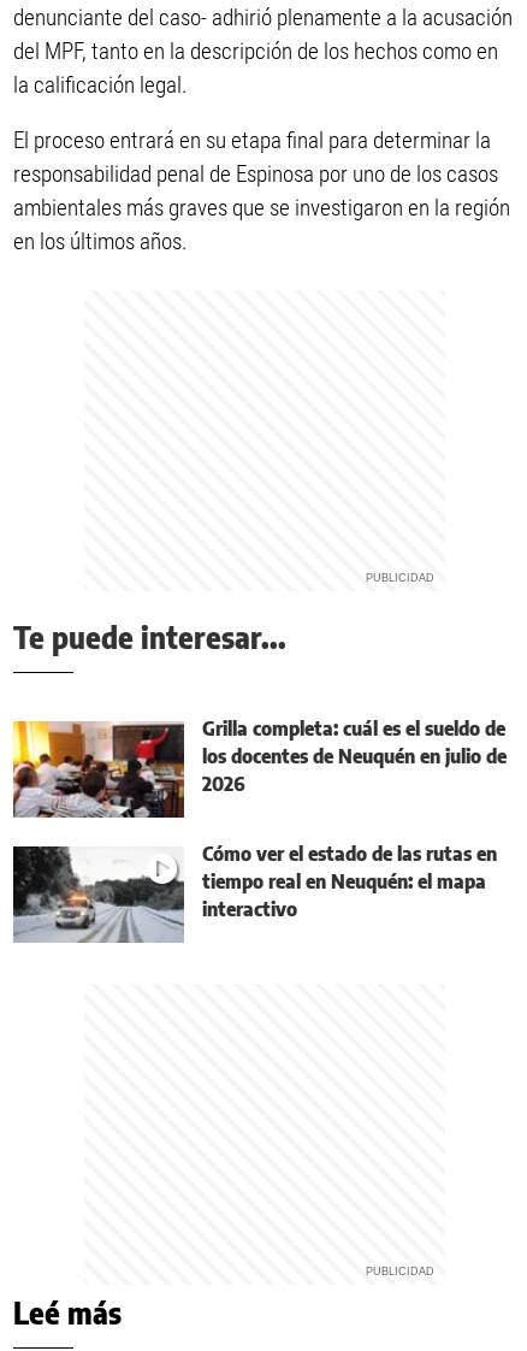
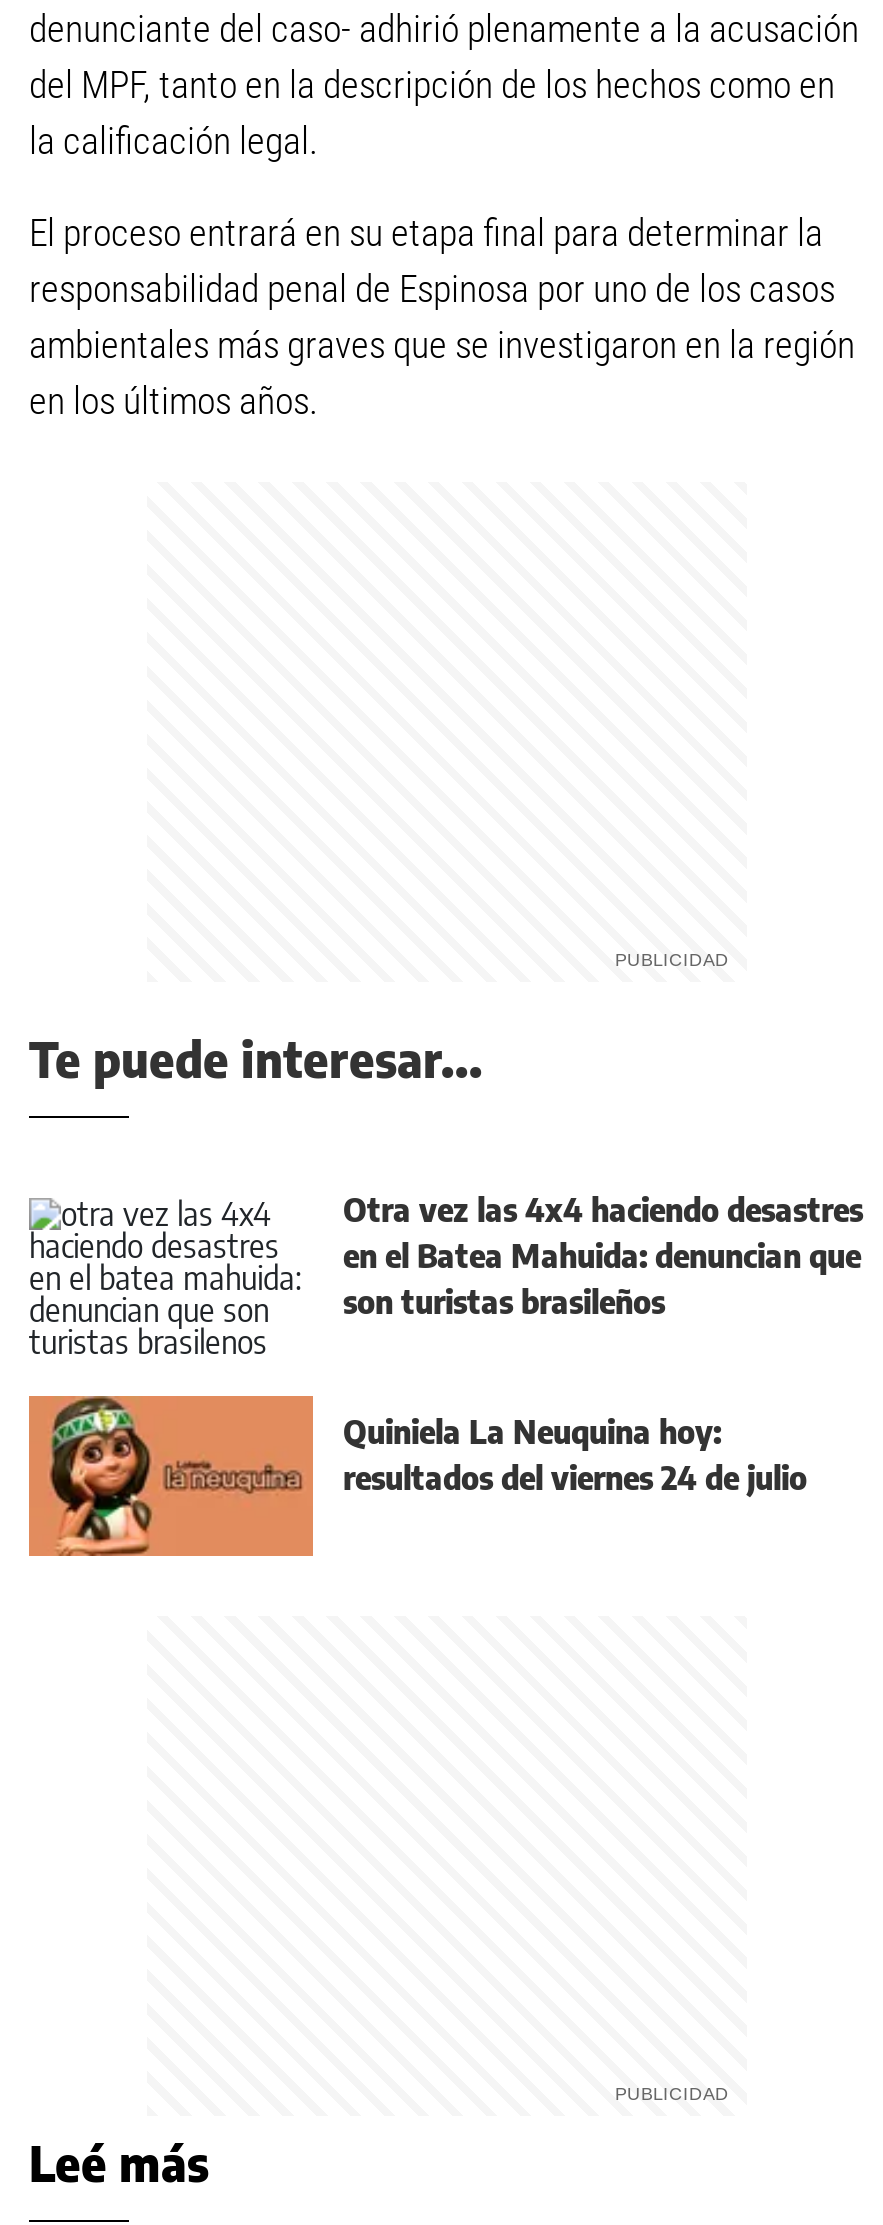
- [image]
- Grilla completa: cuál es el sueldo de
- los docentes de Neuquén en julio de
- 2026
+ [image]
+ Otra vez las 4x4 haciendo desastres
+ en el Batea Mahuida: denuncian que
+ son turistas brasileños

- [image]
- Cómo ver el estado de las rutas en
- tiempo real en Neuquén: el mapa
- interactivo
+ [image]
+ Quiniela La Neuquina hoy:
+ resultados del viernes 24 de julio
